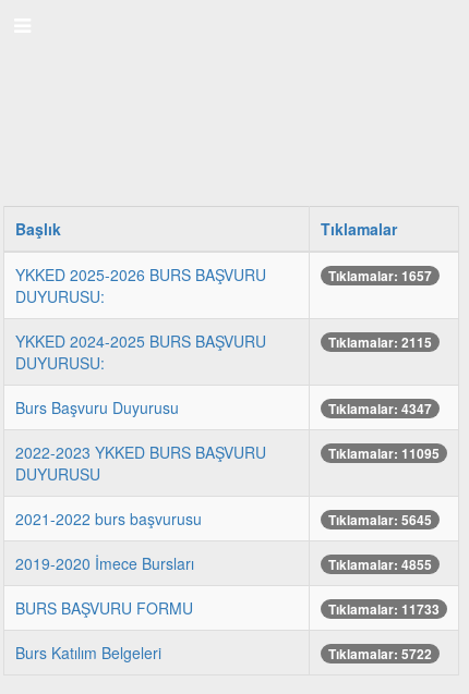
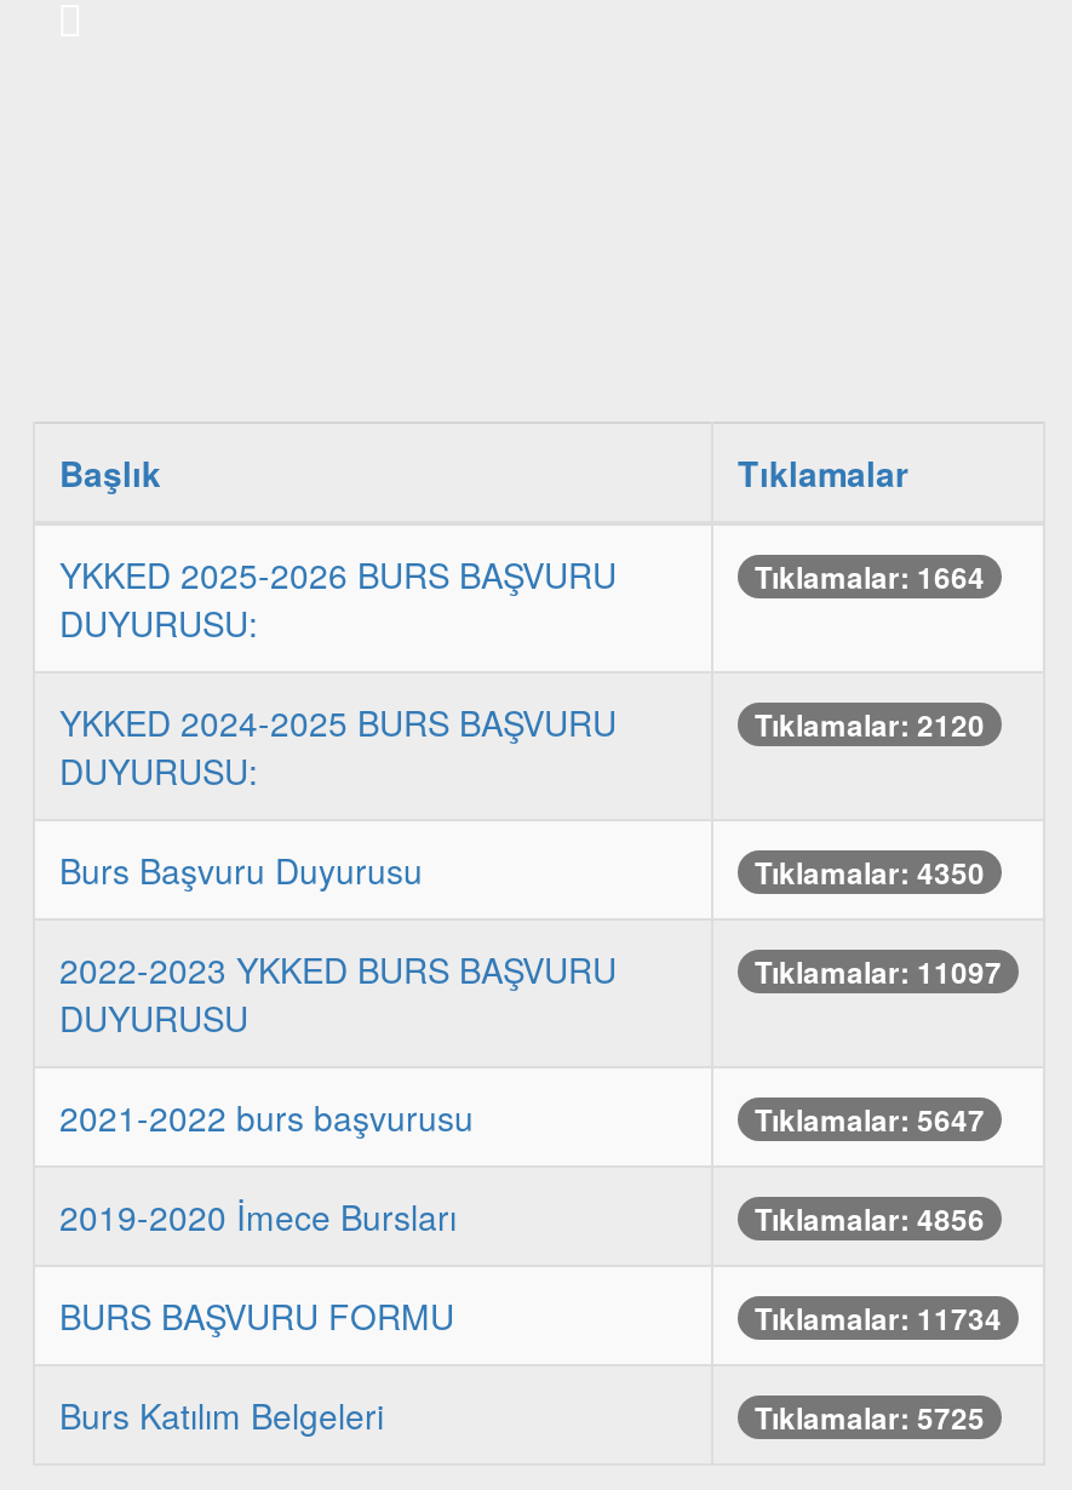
- Tıklamalar: 1657
+ Tıklamalar: 1664

- Tıklamalar: 2115
+ Tıklamalar: 2120

- Tıklamalar: 4347
+ Tıklamalar: 4350

- Tıklamalar: 11095
+ Tıklamalar: 11097

- Tıklamalar: 5645
+ Tıklamalar: 5647

- Tıklamalar: 4855
+ Tıklamalar: 4856

- Tıklamalar: 11733
+ Tıklamalar: 11734

- Tıklamalar: 5722
+ Tıklamalar: 5725
